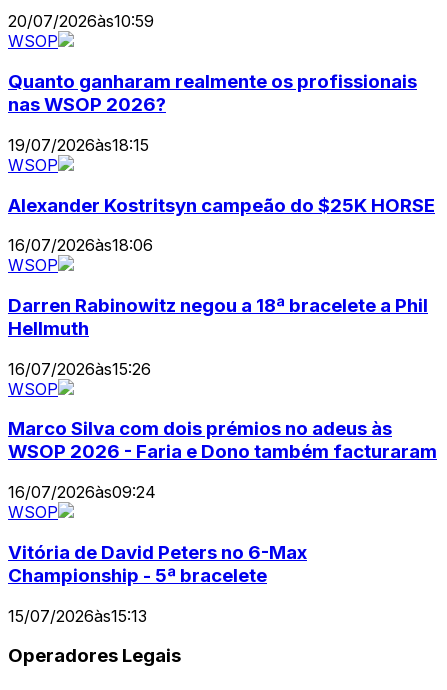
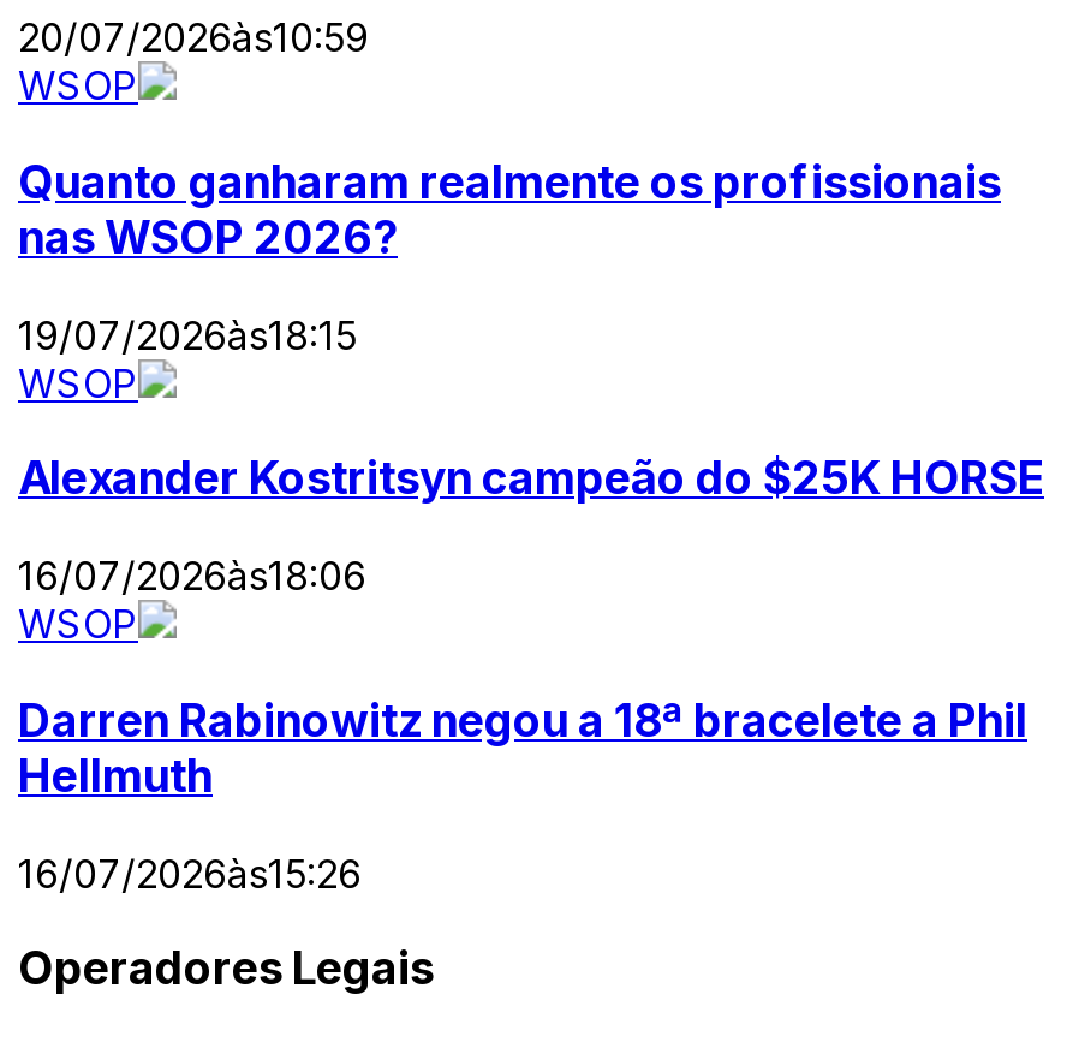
- WSOP
- Marco Silva com dois prémios no adeus às
- WSOP 2026 - Faria e Dono também facturaram
- 16/07/2026às09:24
- WSOP
- Vitória de David Peters no 6-Max
- Championship - 5ª bracelete
- 15/07/2026às15:13
